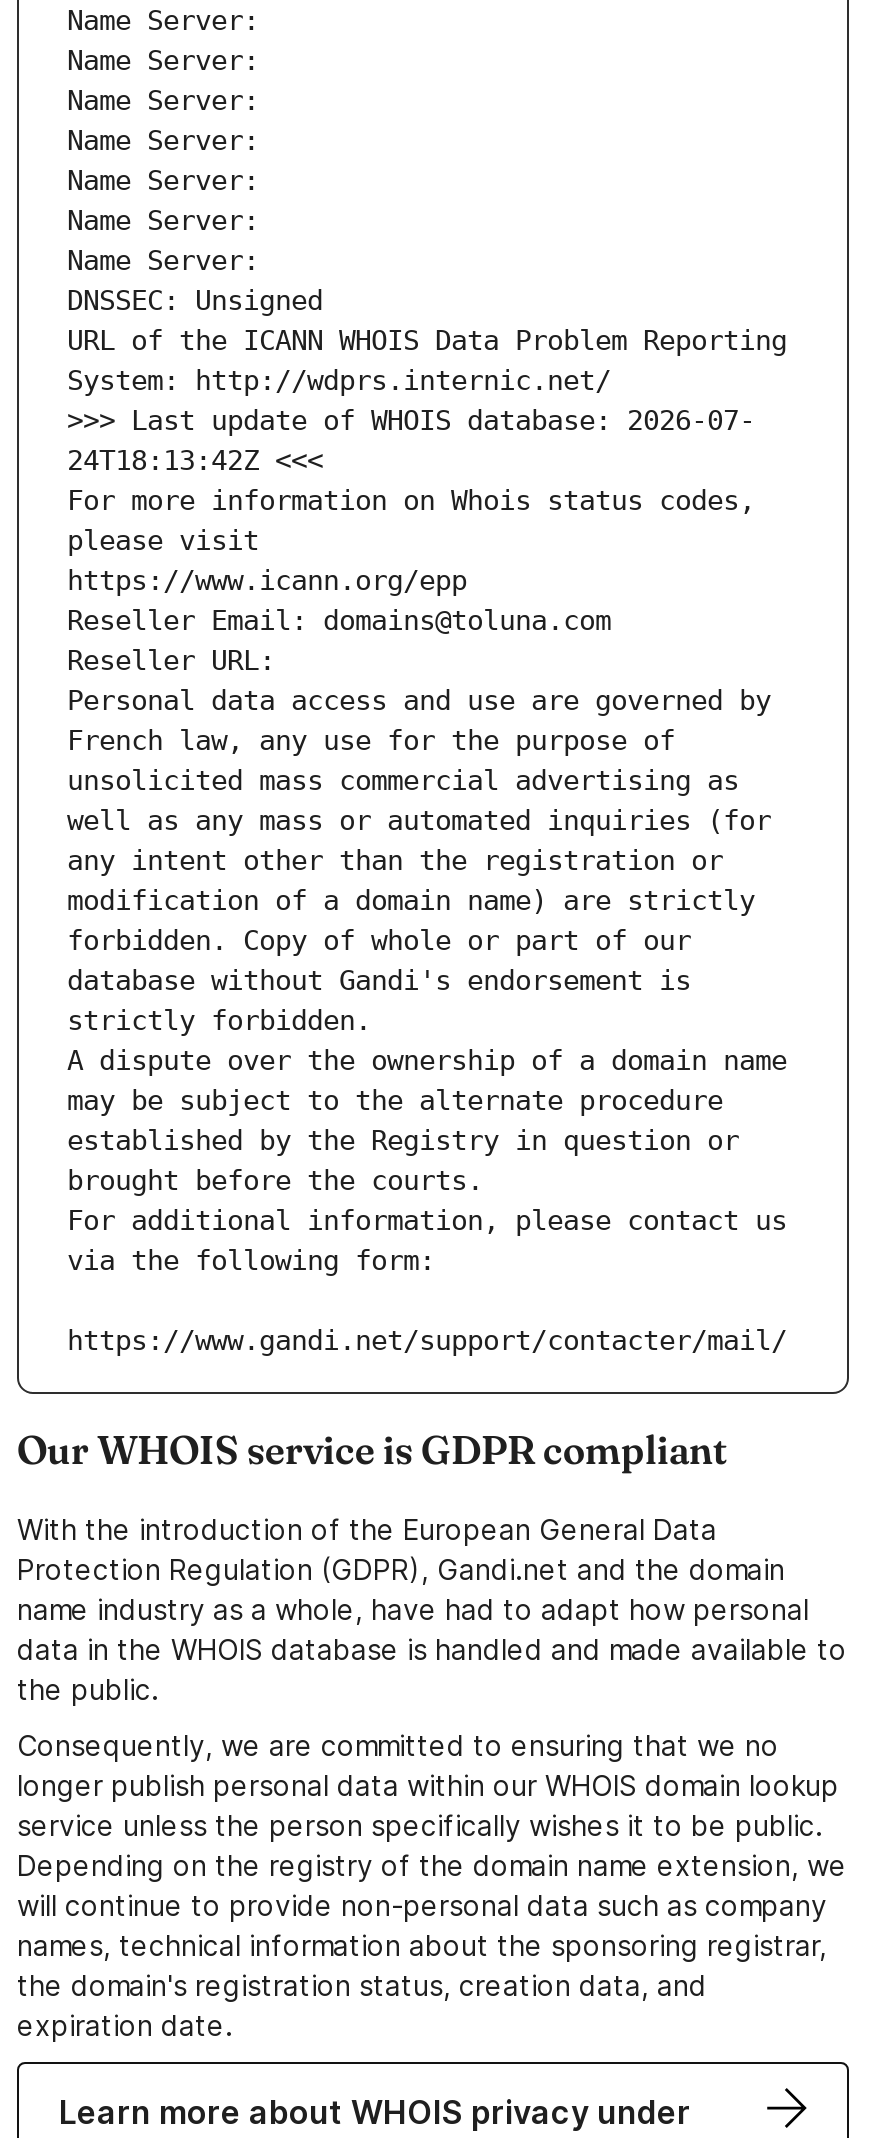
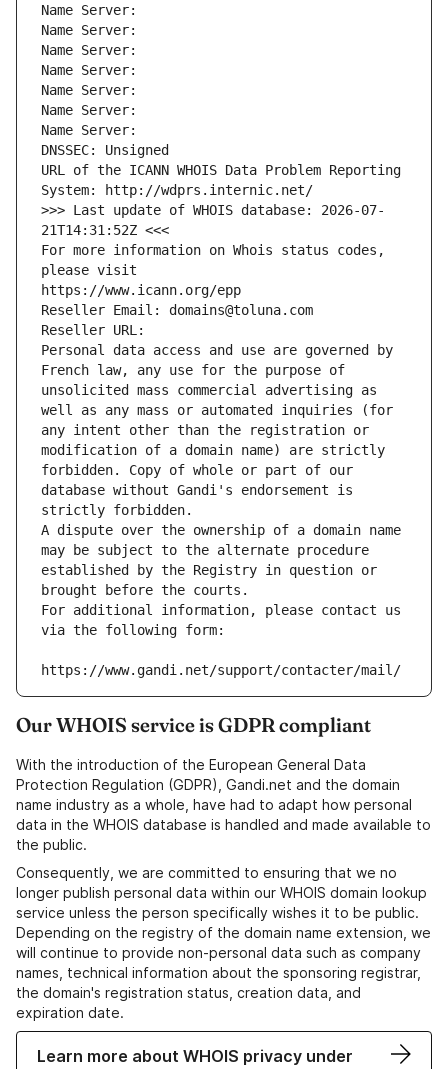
- 24T18:13:42Z <<<
+ 21T14:31:52Z <<<
